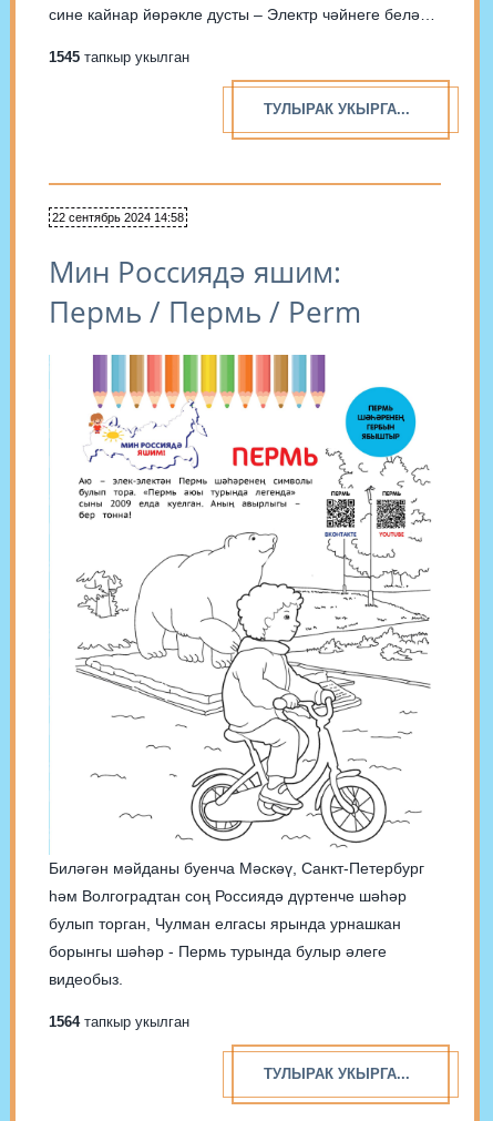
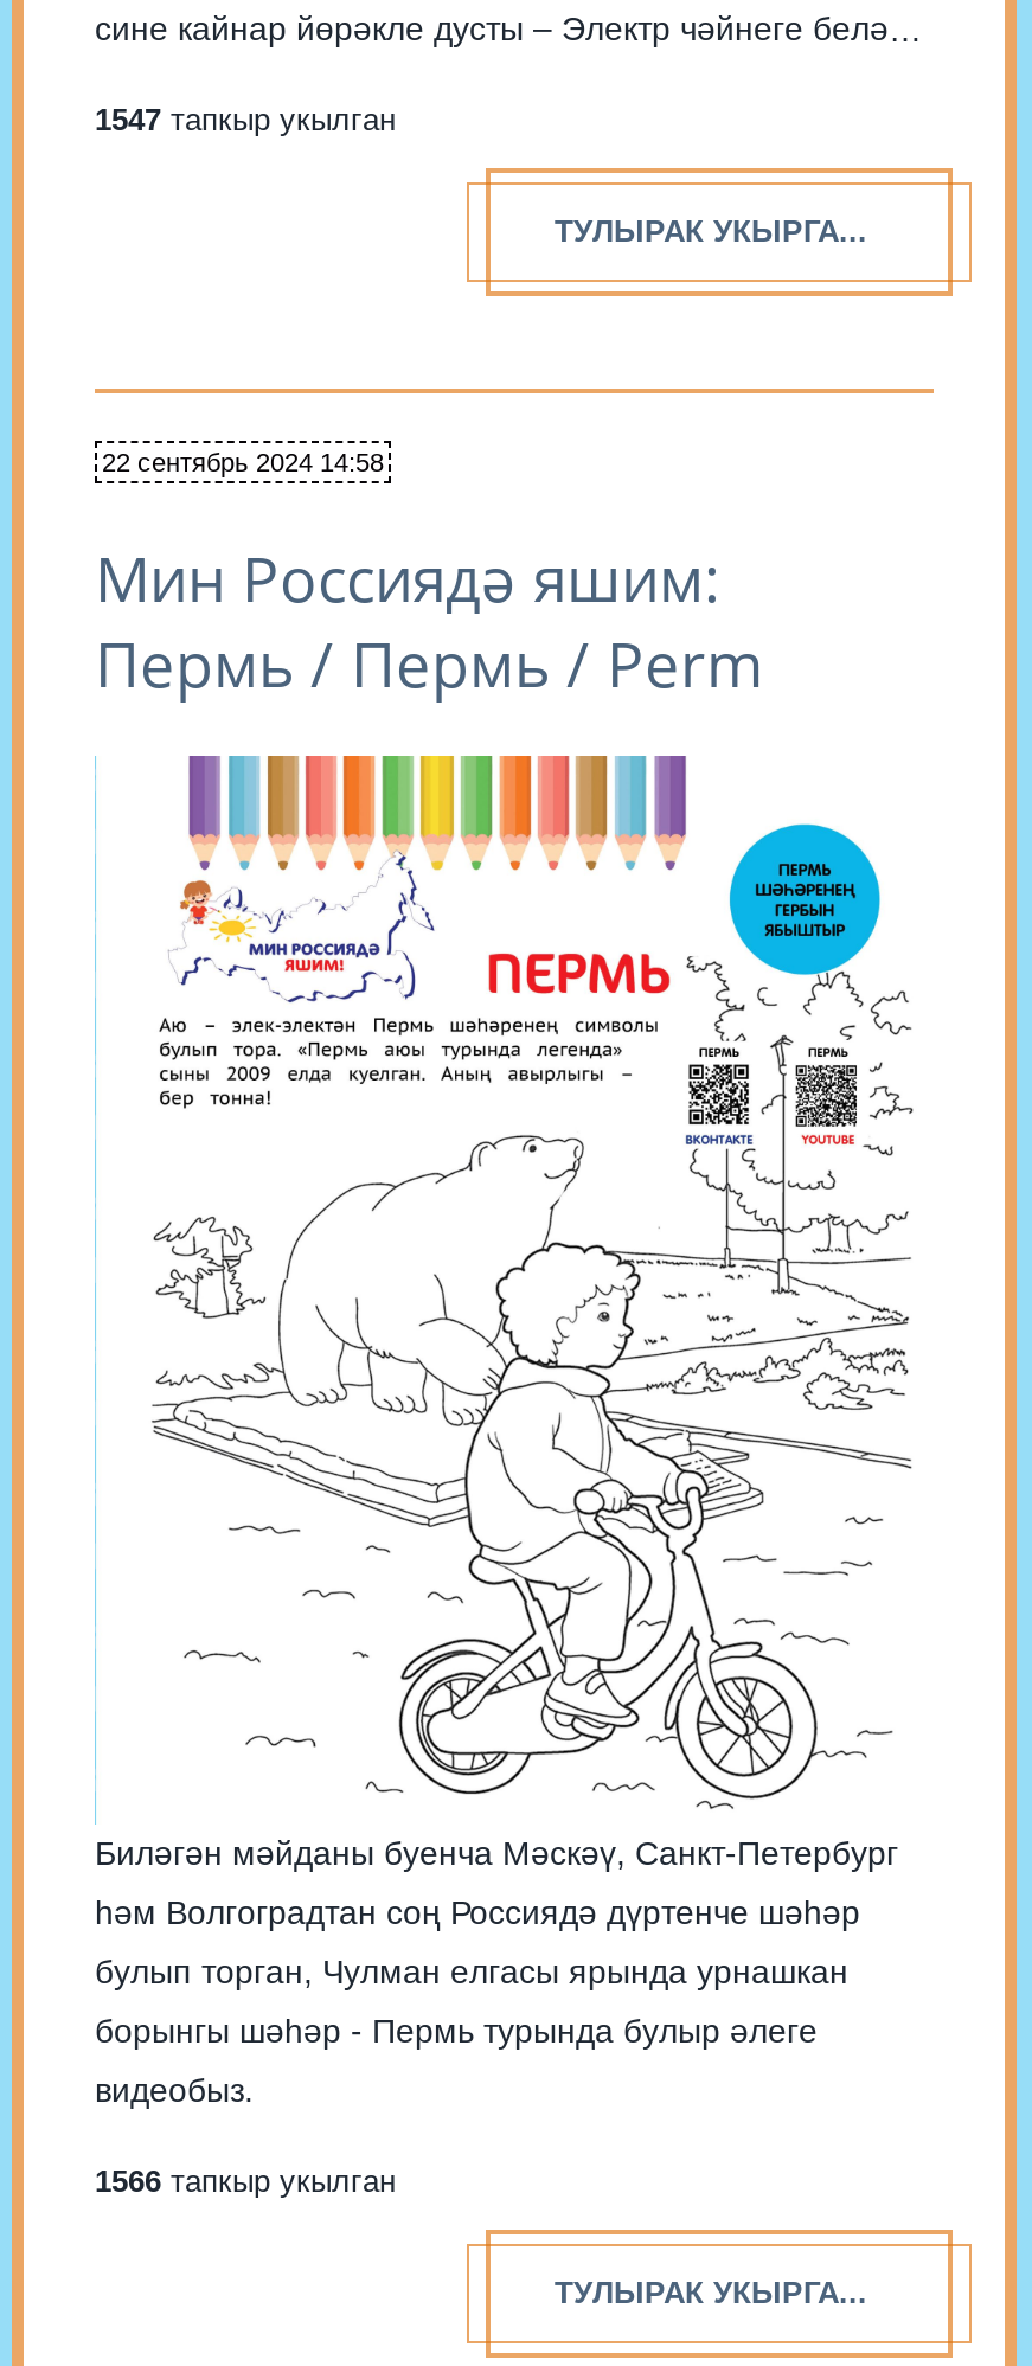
- 1545 тапкыр укылган
+ 1547 тапкыр укылган

- 1564 тапкыр укылган
+ 1566 тапкыр укылган
